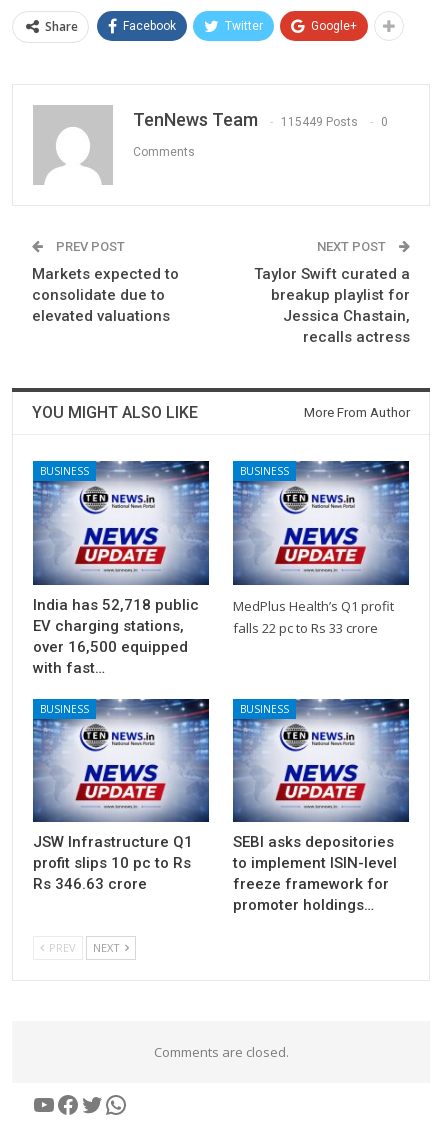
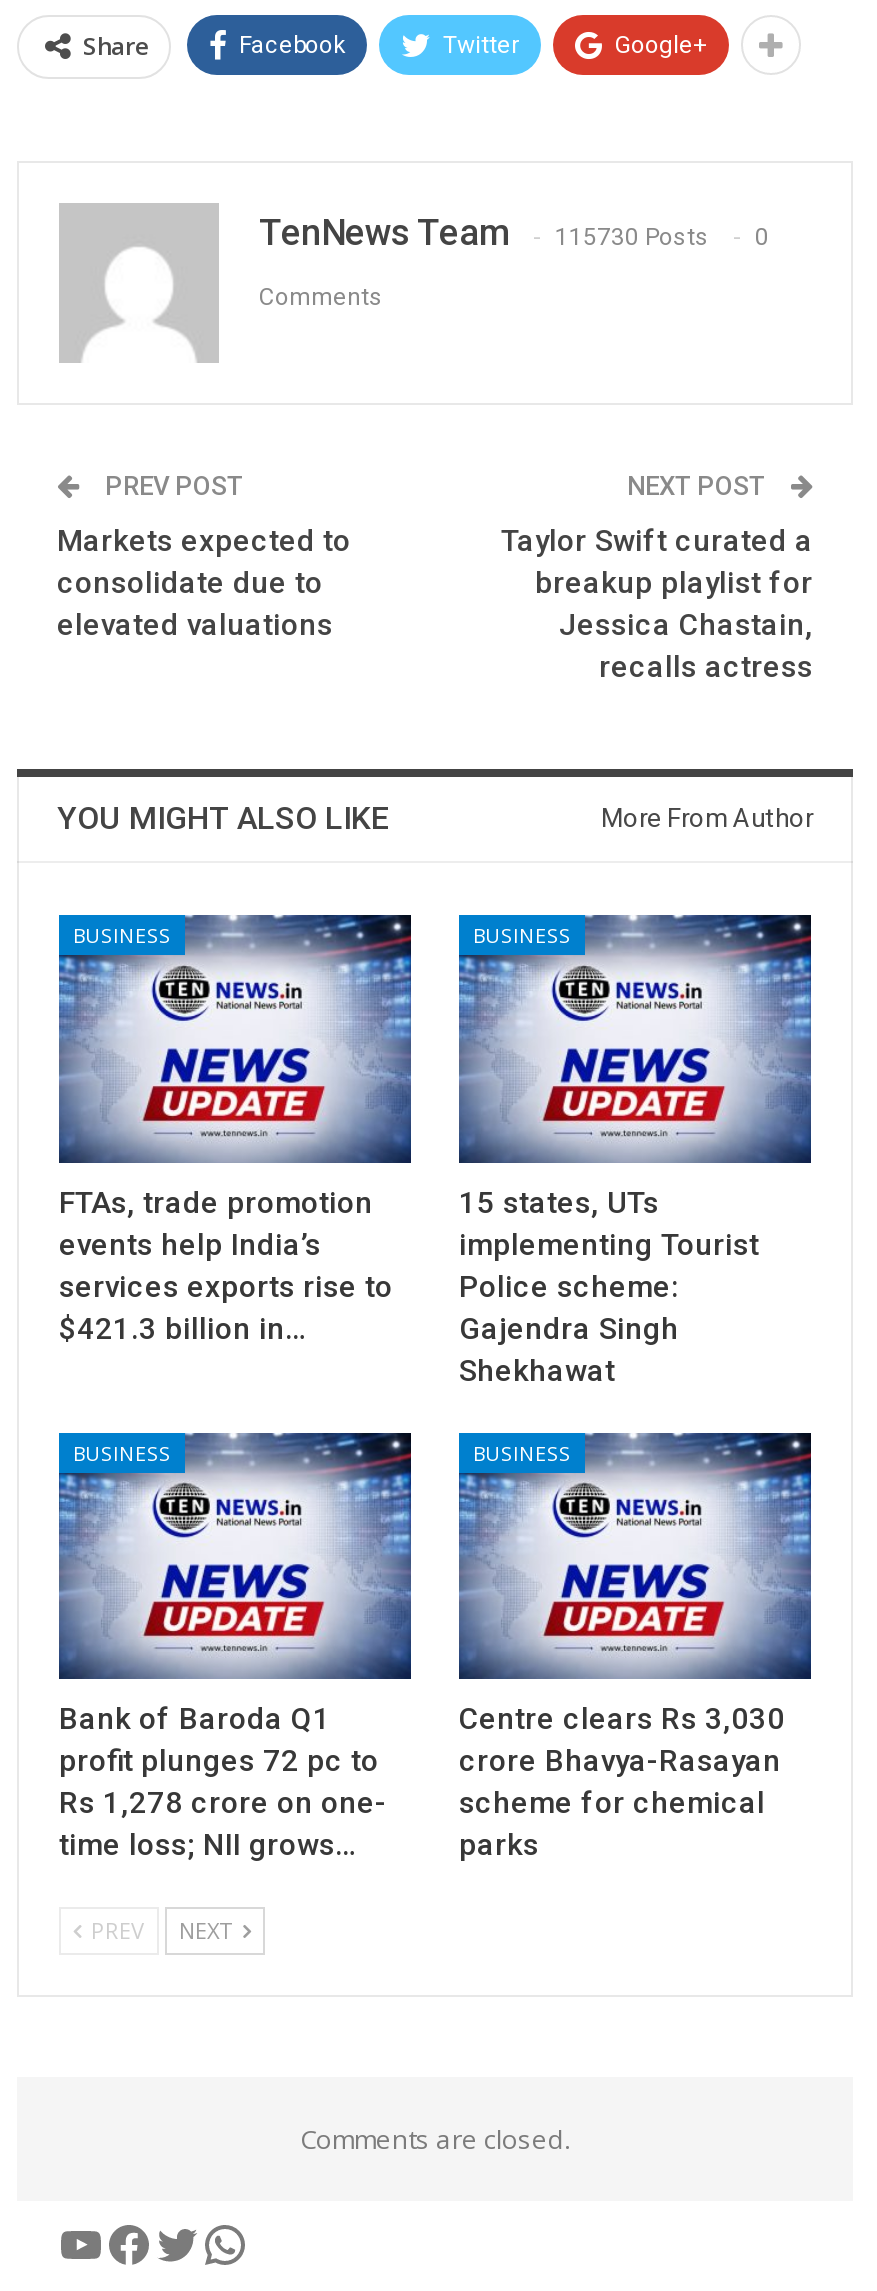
- TenNews Team 115449 Posts 0
+ TenNews Team 115730 Posts 0

- India has 52,718 public
- EV charging stations,
- over 16,500 equipped
- with fast…
+ FTAs, trade promotion
+ events help India’s
+ services exports rise to
+ $421.3 billion in…

- MedPlus Health’s Q1 profit
- falls 22 pc to Rs 33 crore
+ 15 states, UTs
+ implementing Tourist
+ Police scheme:
+ Gajendra Singh
+ Shekhawat

- JSW Infrastructure Q1
- profit slips 10 pc to Rs
- Rs 346.63 crore
+ Bank of Baroda Q1
+ profit plunges 72 pc to
+ Rs 1,278 crore on one-
+ time loss; NII grows…

- SEBI asks depositories
- to implement ISIN-level
- freeze framework for
- promoter holdings…
+ Centre clears Rs 3,030
+ crore Bhavya-Rasayan
+ scheme for chemical
+ parks
